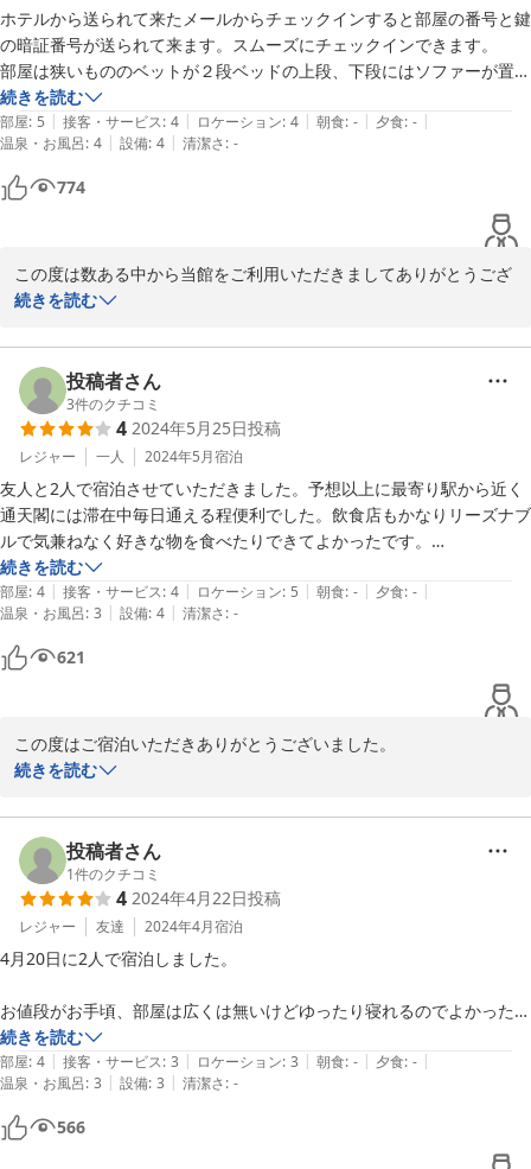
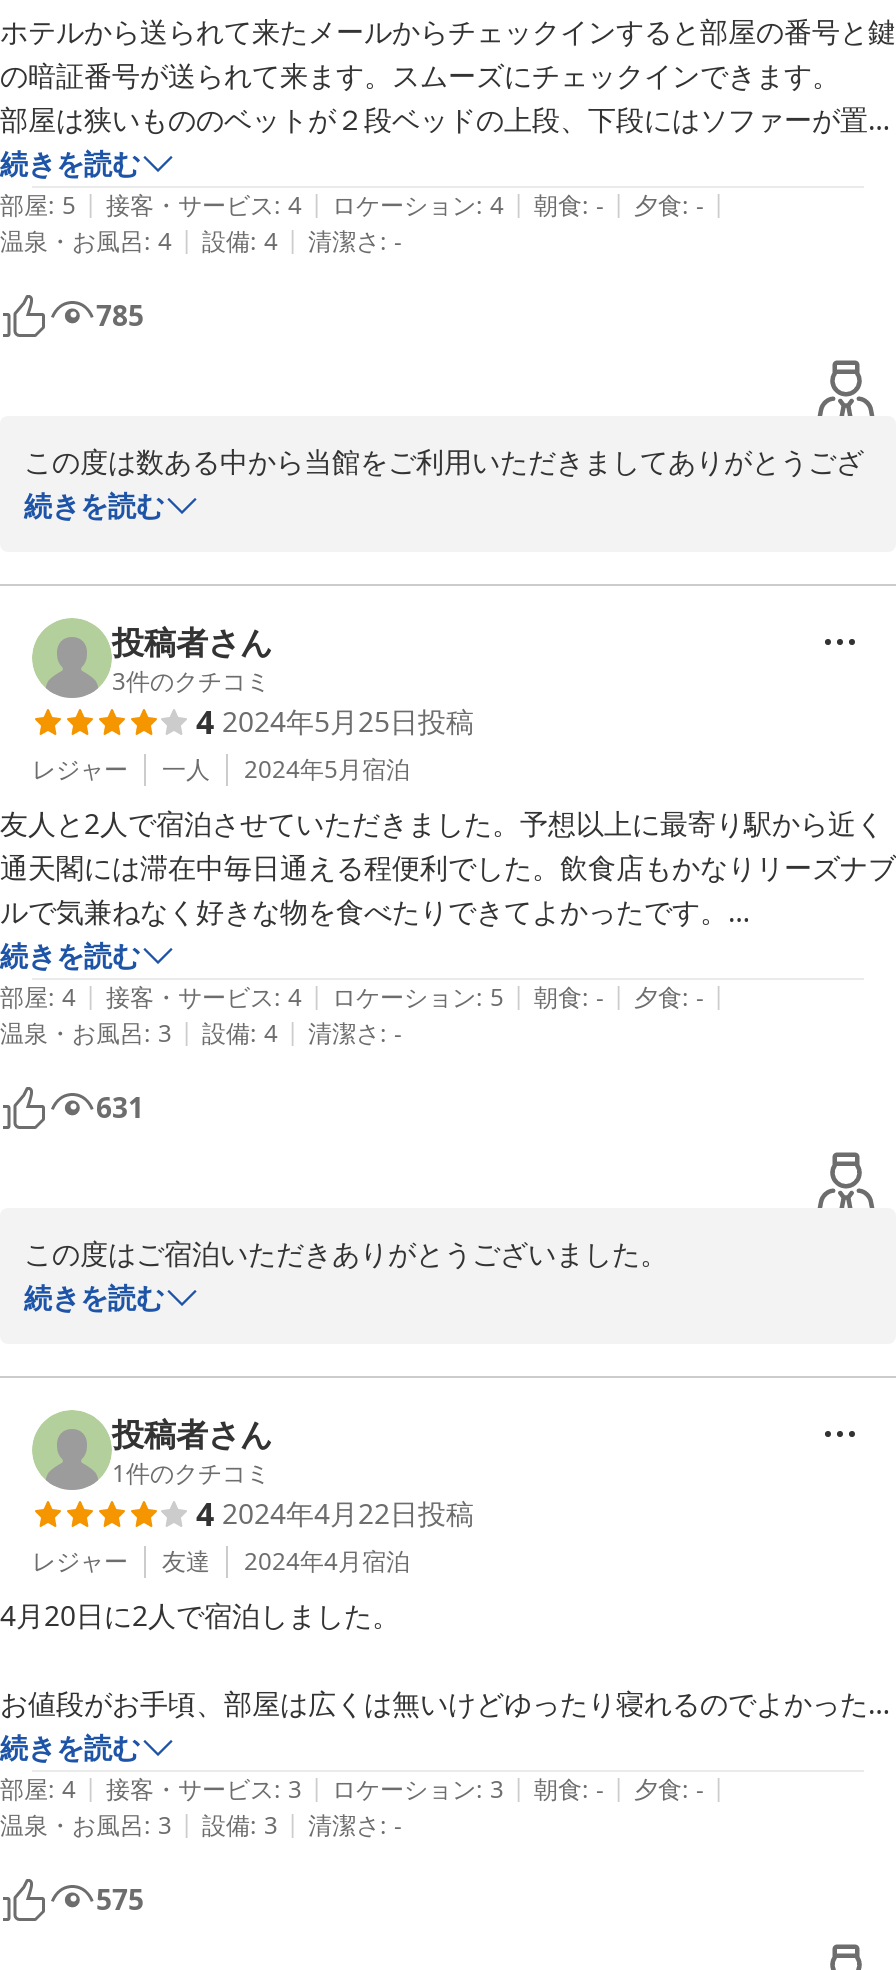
- 774
+ 785

- 621
+ 631

- 566
+ 575
